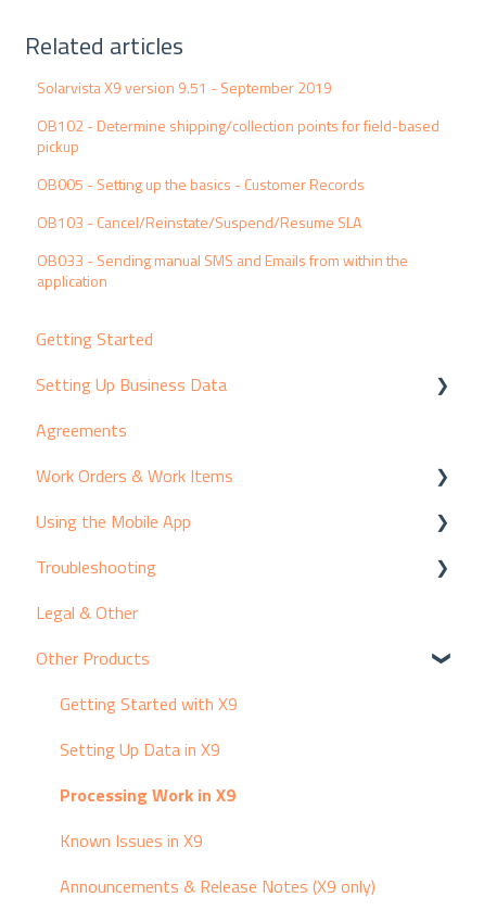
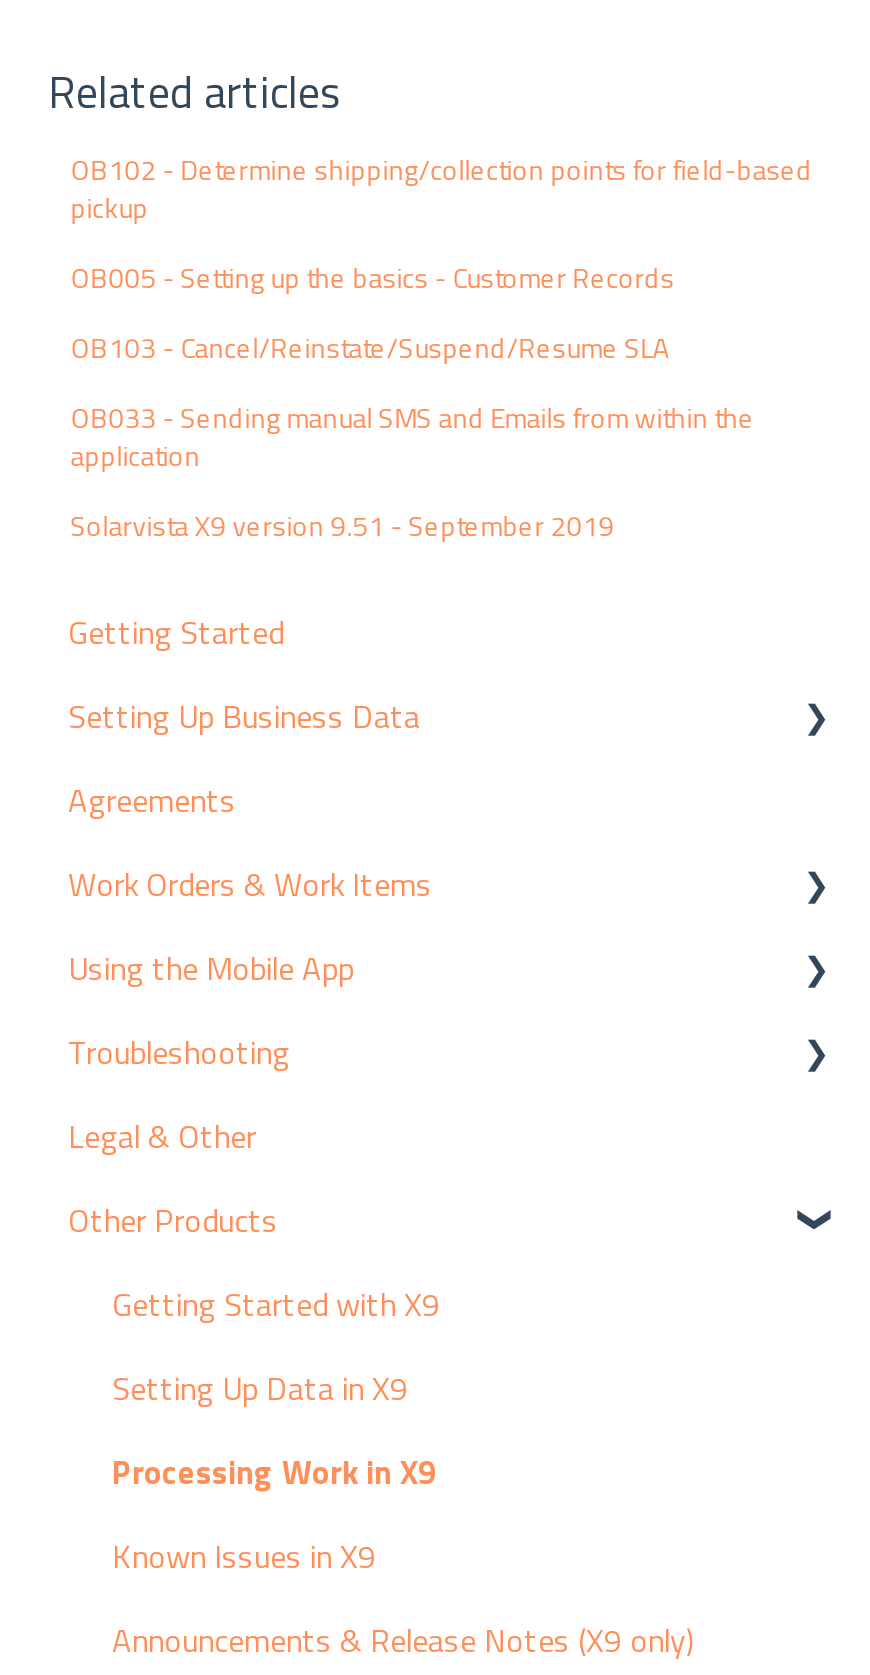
moved down: Solarvista X9 version 9.51 - September 2019

moved up: OB102 - Determine shipping/collection points for field-based | pickup | OB005 - Setting up the basics - Customer Records | OB103 - Cancel/Reinstate/Suspend/Resume SLA | OB033 - Sending manual SMS and Emails from within the | application
